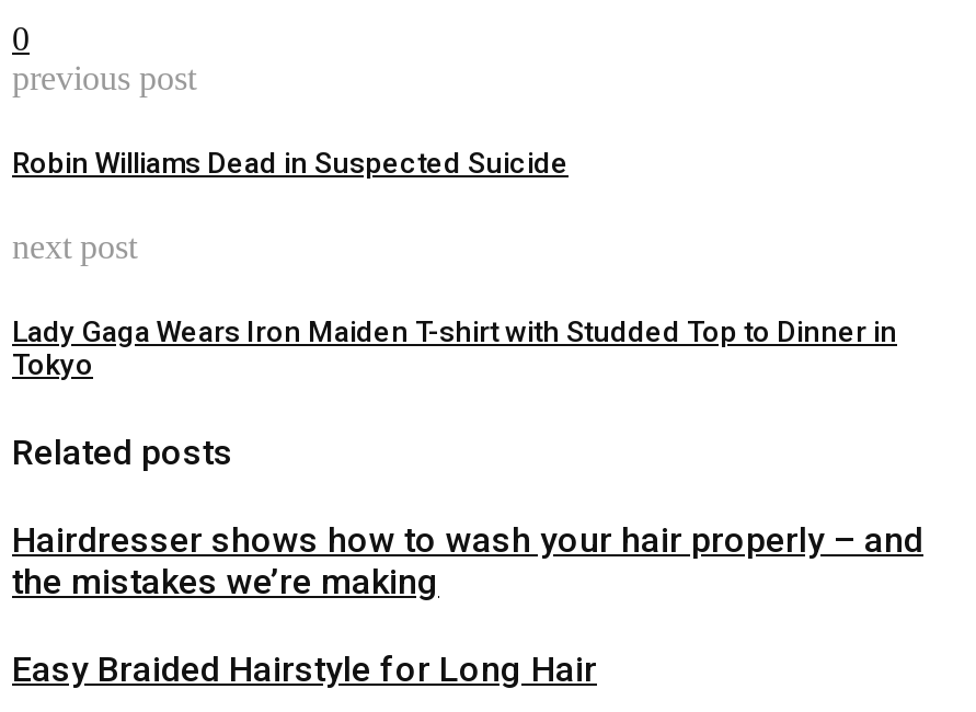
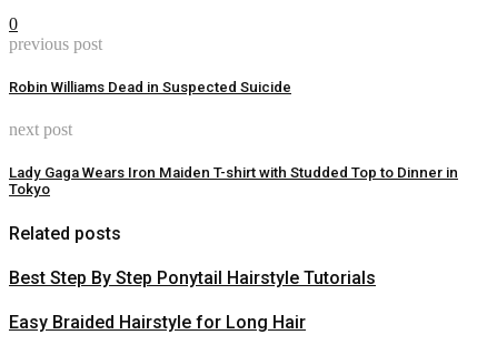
- Hairdresser shows how to wash your hair properly – and
- the mistakes we’re making
+ Best Step By Step Ponytail Hairstyle Tutorials
